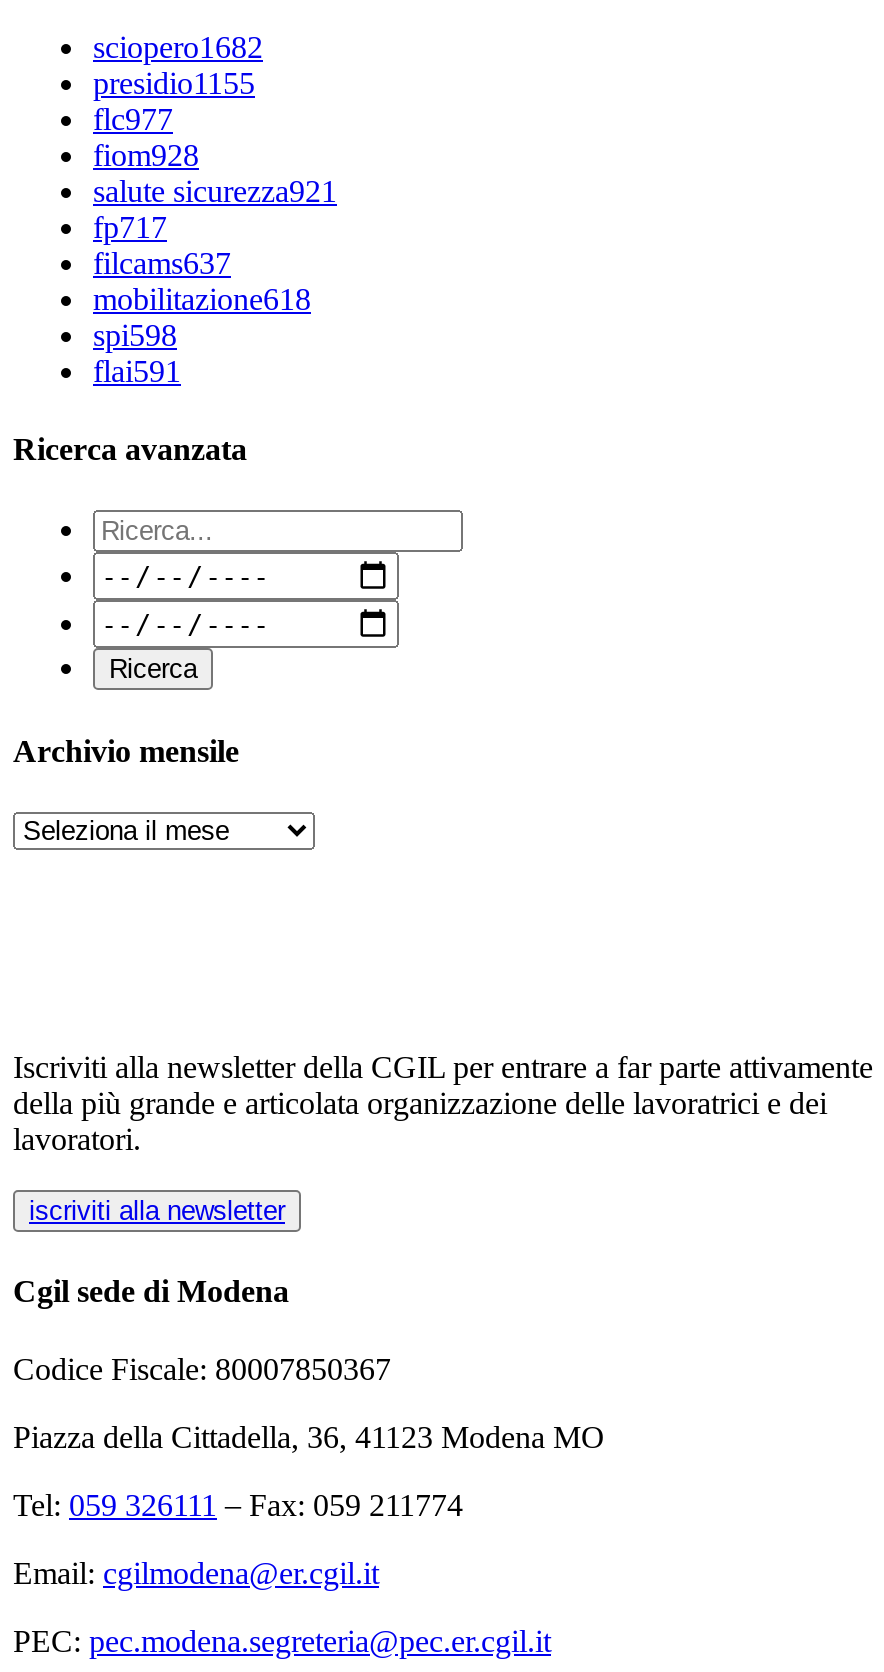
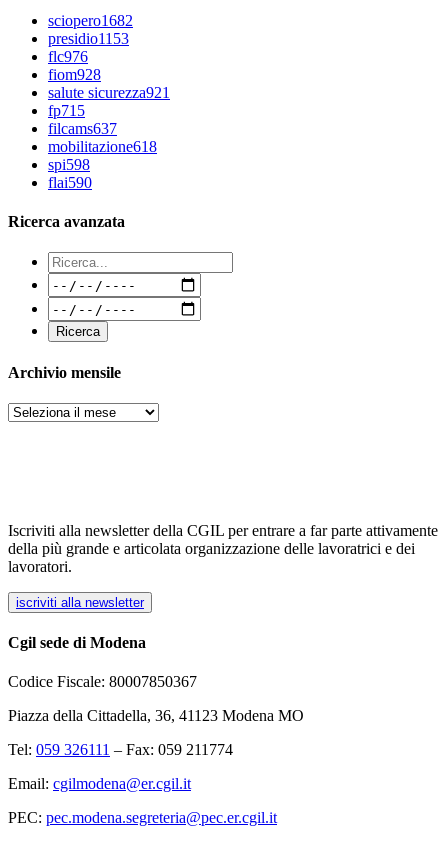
- presidio1155
+ presidio1153

- flc977
+ flc976

- fp717
+ fp715

- flai591
+ flai590
